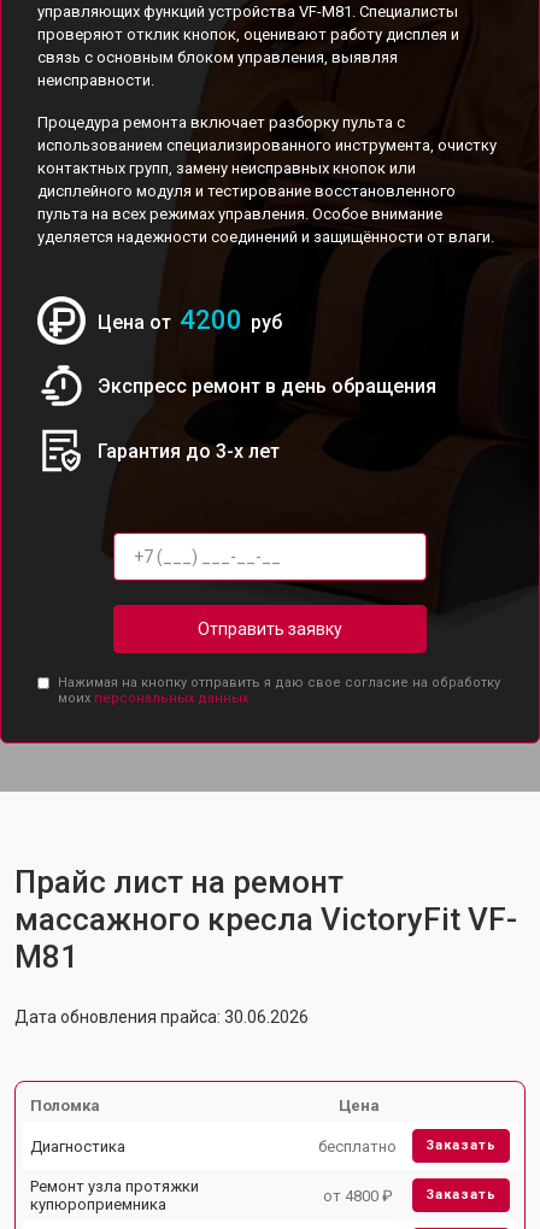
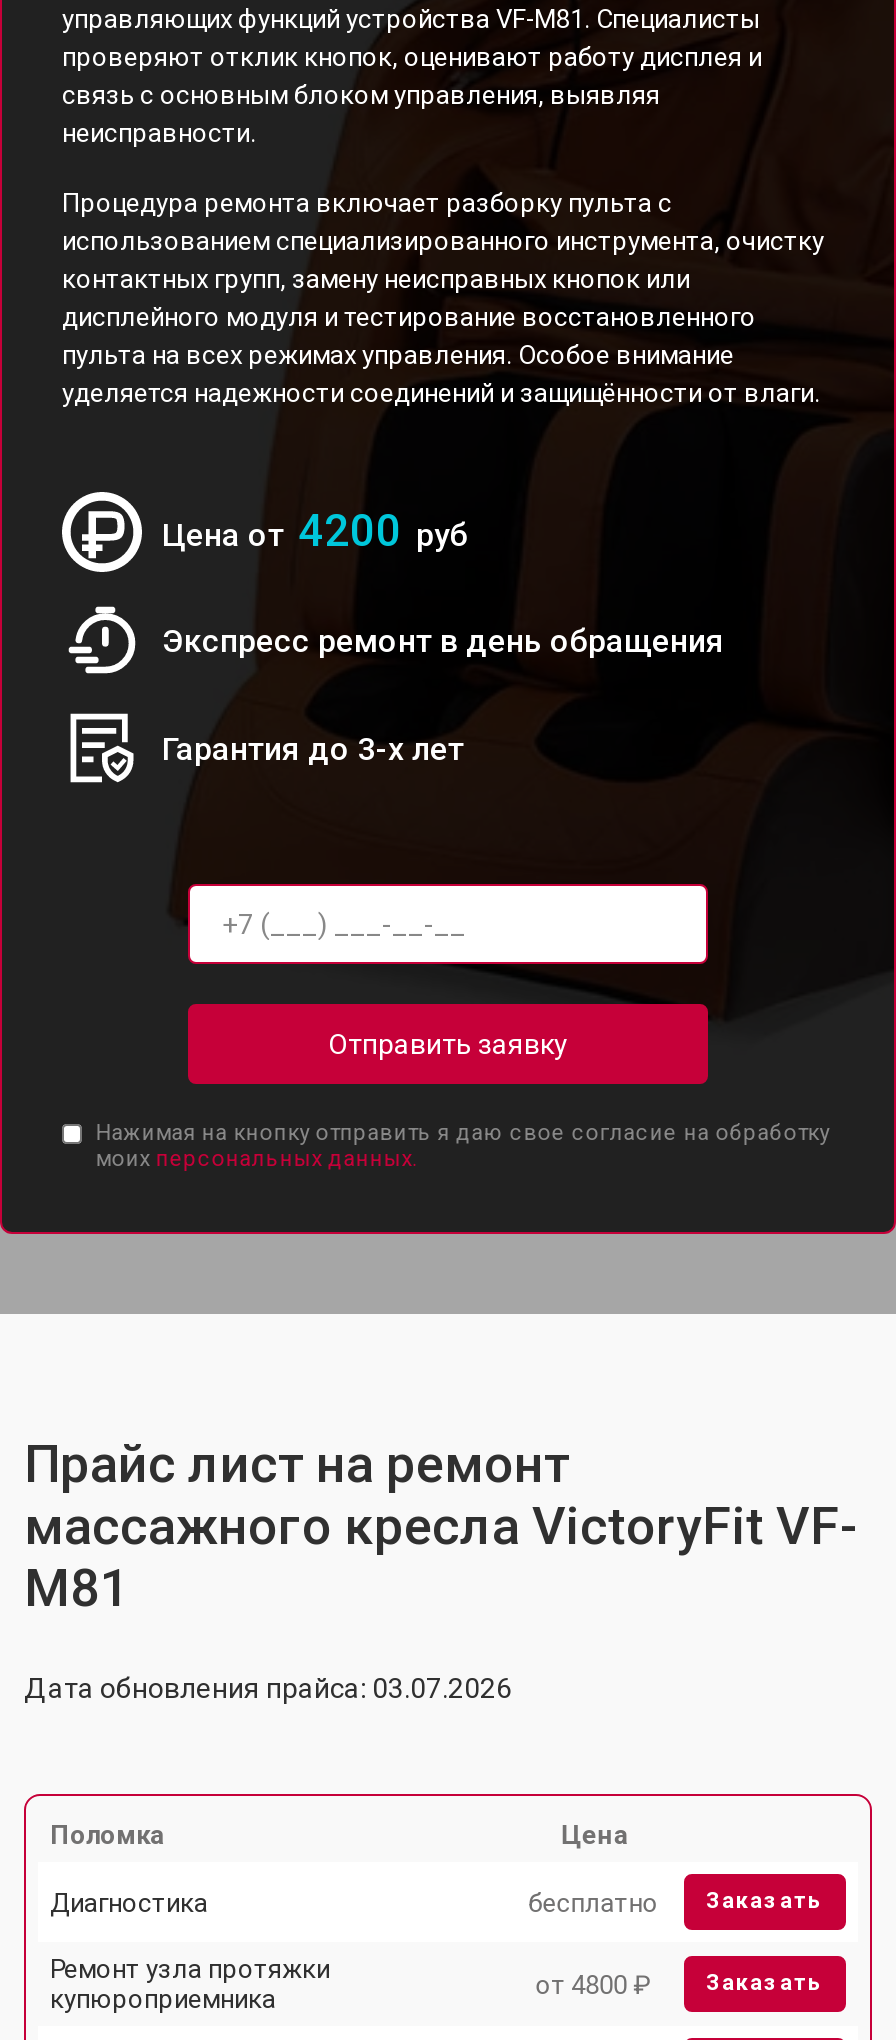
- Дата обновления прайса: 30.06.2026
+ Дата обновления прайса: 03.07.2026
